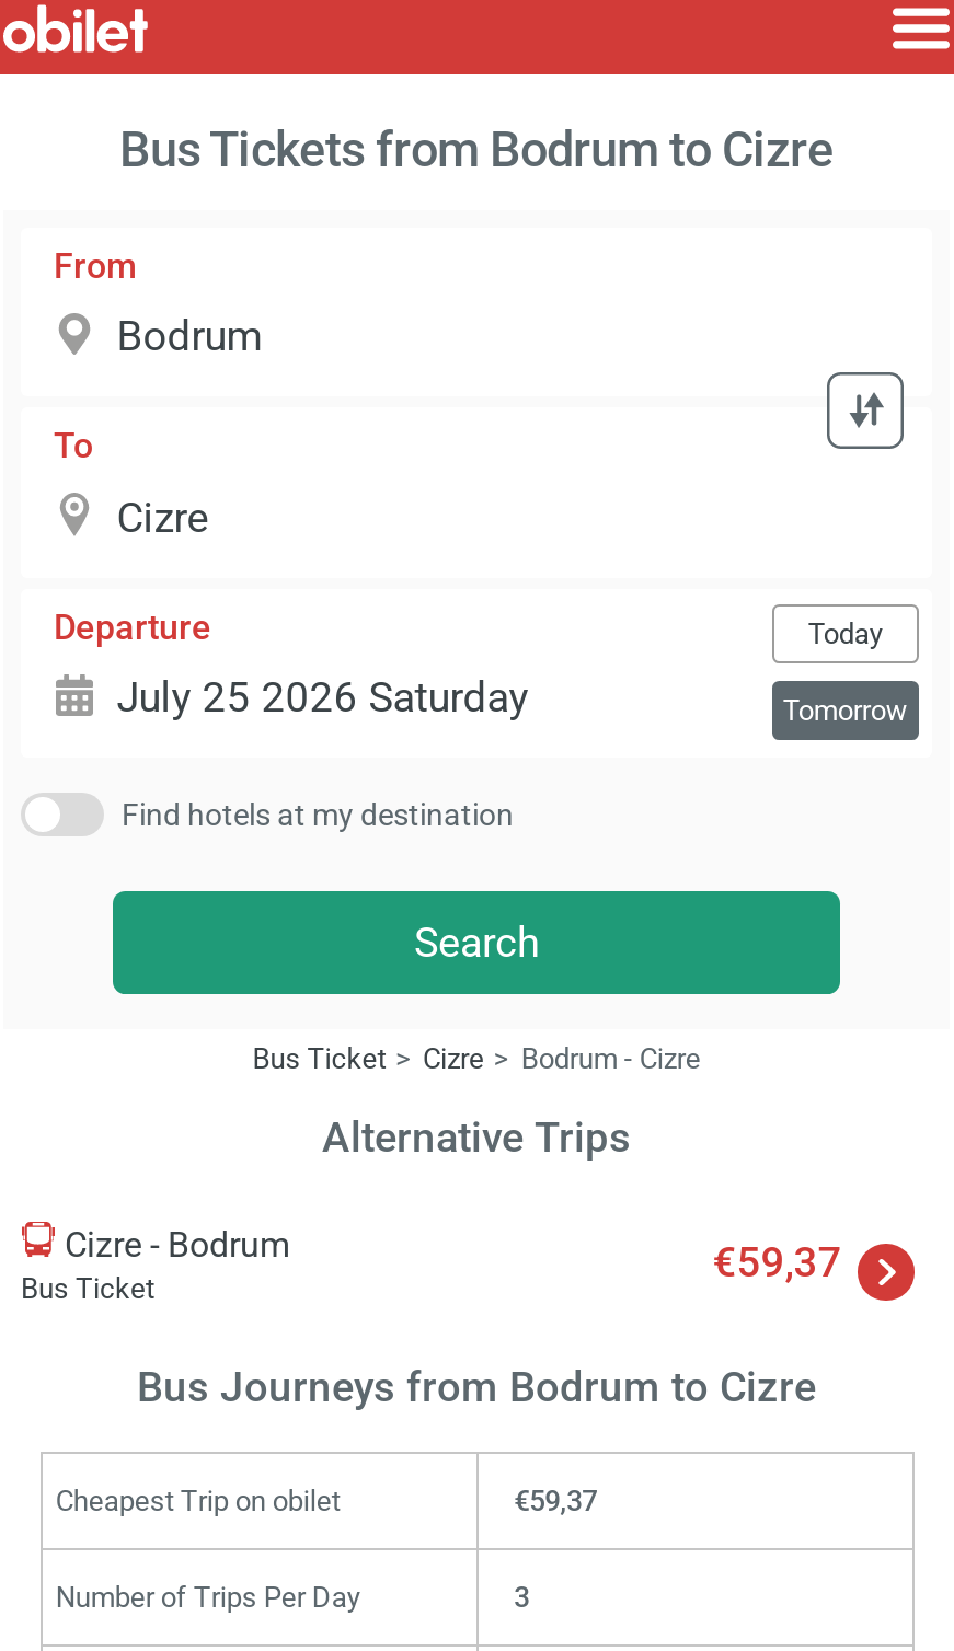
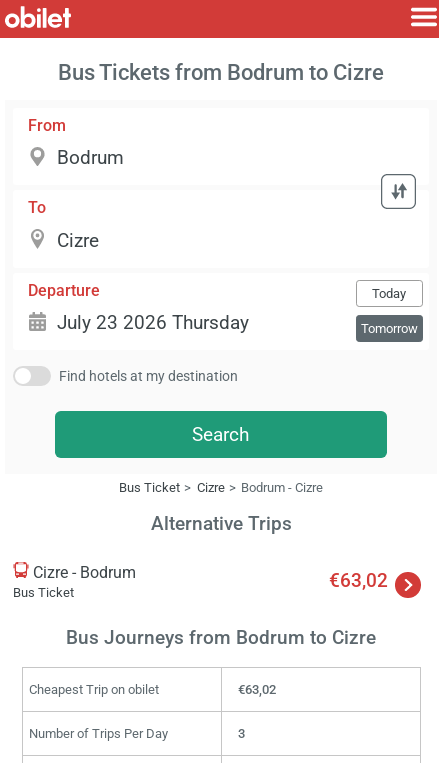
- €59,37
+ €63,02

- €59,37
+ €63,02
